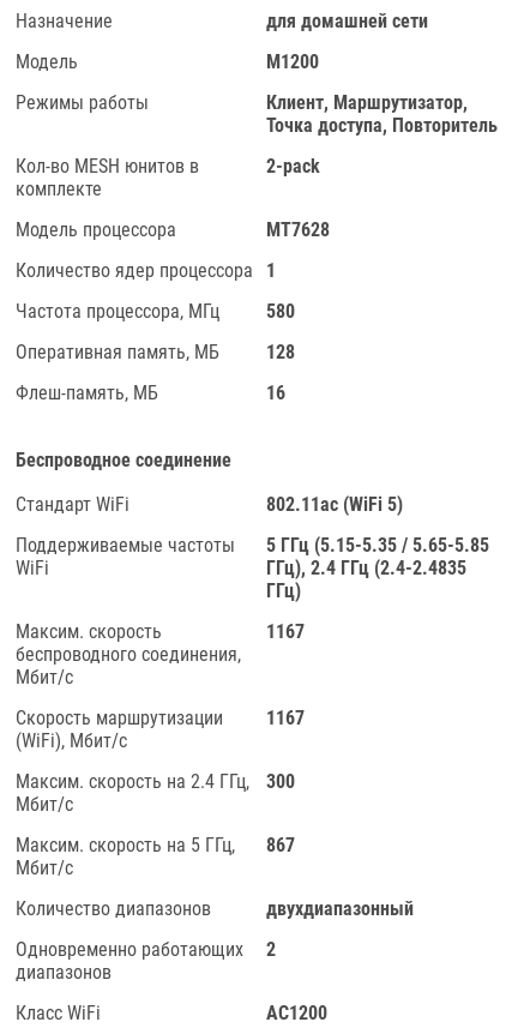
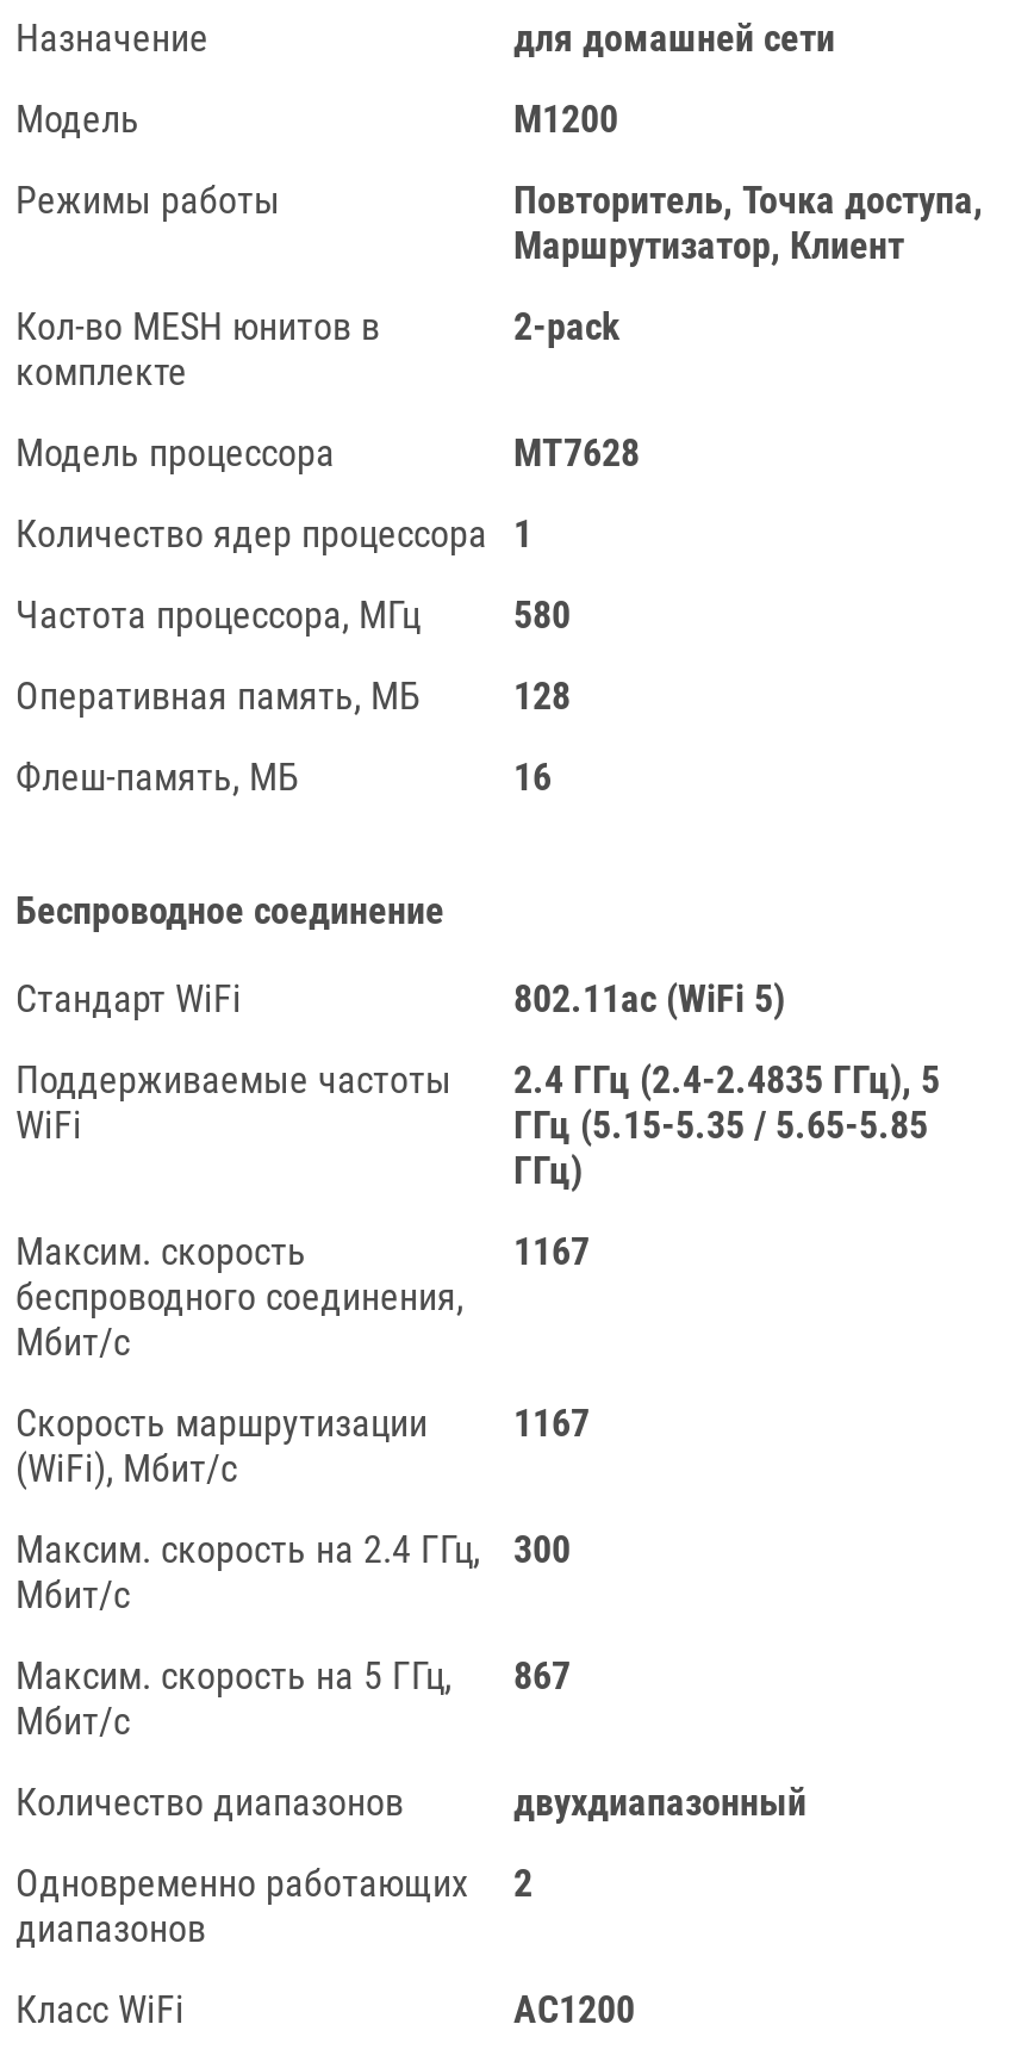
- Клиент, Маршрутизатор,
- Точка доступа, Повторитель
+ Повторитель, Точка доступа,
+ Маршрутизатор, Клиент

- 5 ГГц (5.15-5.35 / 5.65-5.85
- ГГц), 2.4 ГГц (2.4-2.4835
+ 2.4 ГГц (2.4-2.4835 ГГц), 5
+ ГГц (5.15-5.35 / 5.65-5.85
